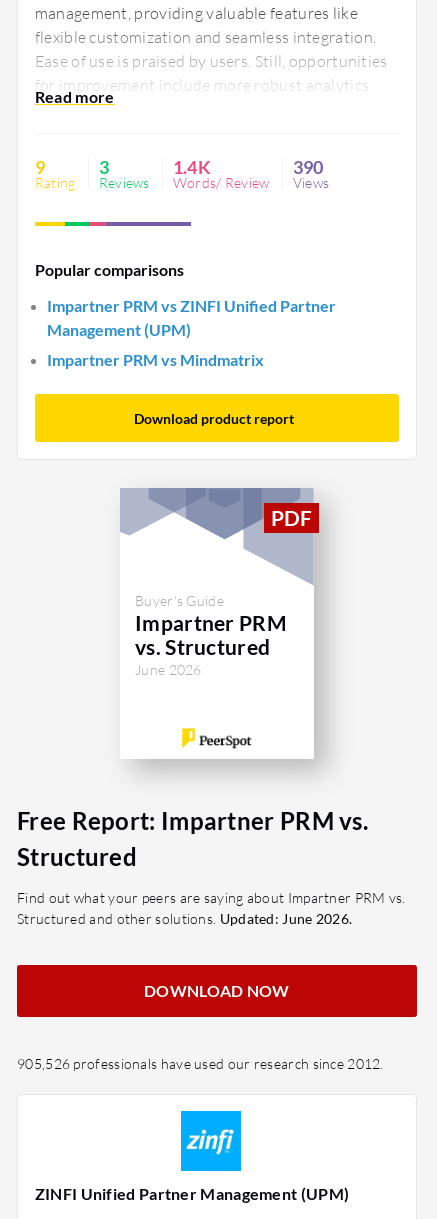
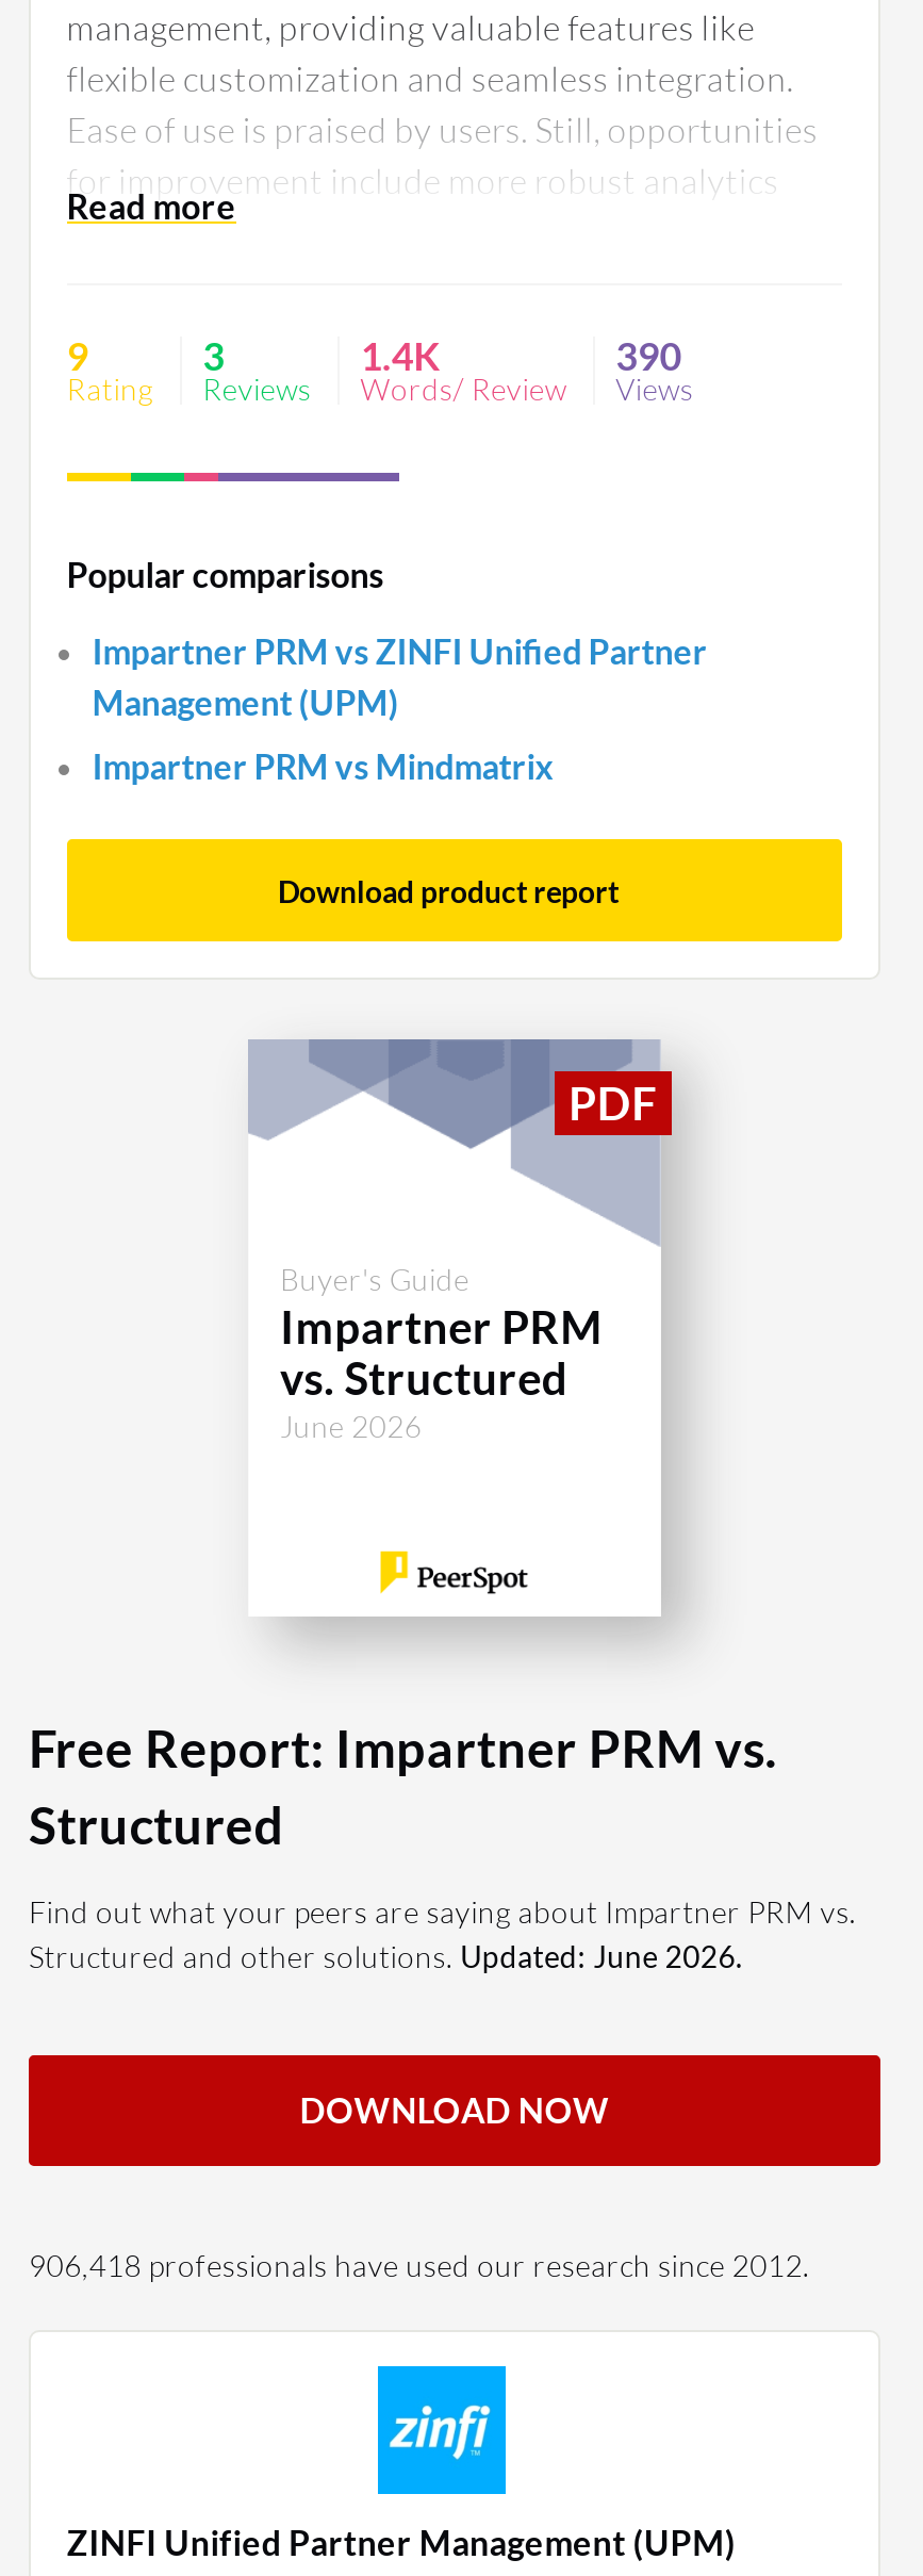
- 905,526 professionals have used our research since 2012.
+ 906,418 professionals have used our research since 2012.
